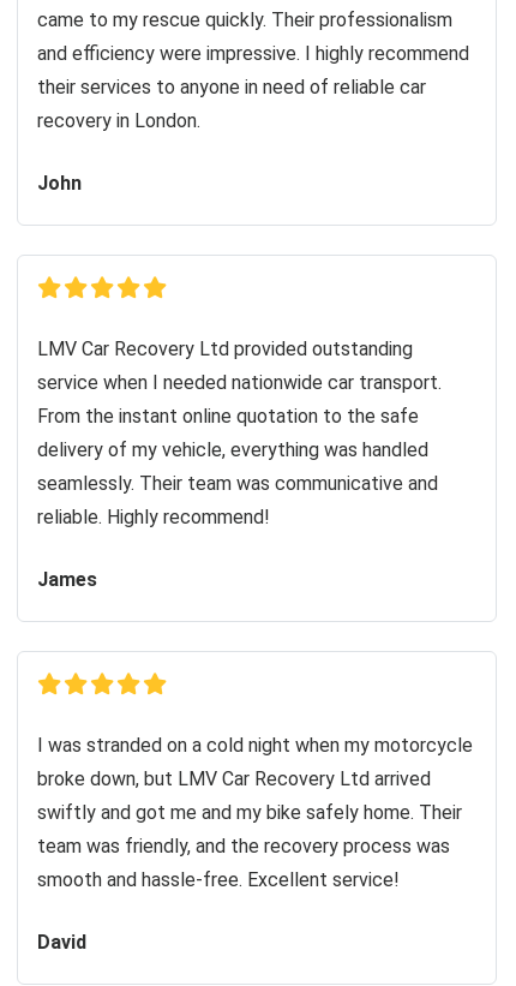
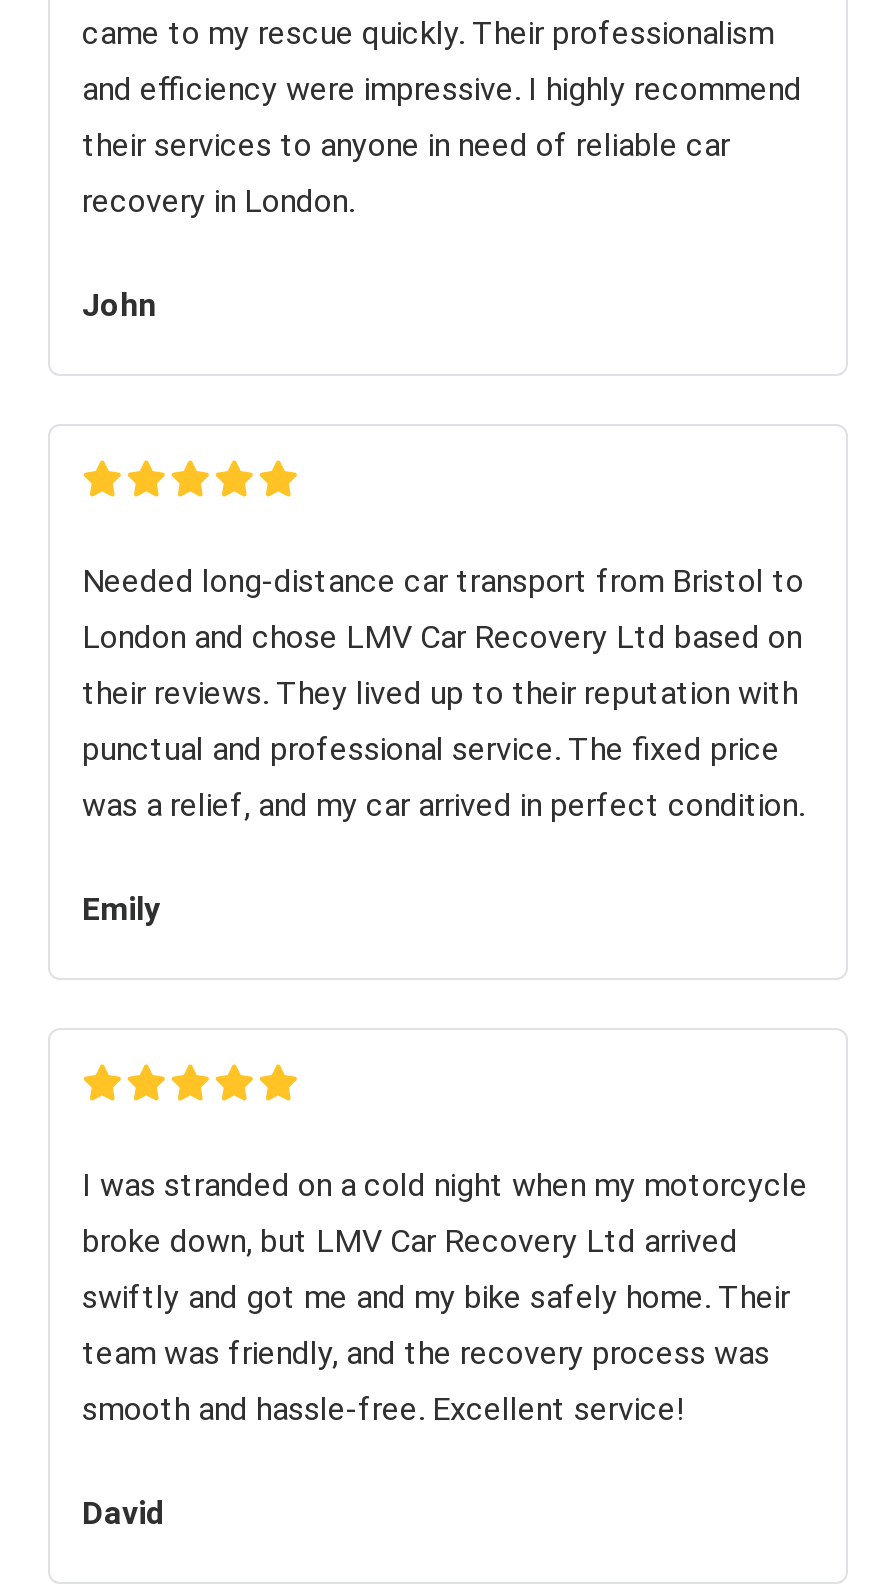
- LMV Car Recovery Ltd provided outstanding
- service when I needed nationwide car transport.
- From the instant online quotation to the safe
- delivery of my vehicle, everything was handled
- seamlessly. Their team was communicative and
- reliable. Highly recommend!
- James
+ Needed long-distance car transport from Bristol to
+ London and chose LMV Car Recovery Ltd based on
+ their reviews. They lived up to their reputation with
+ punctual and professional service. The fixed price
+ was a relief, and my car arrived in perfect condition.
+ Emily
